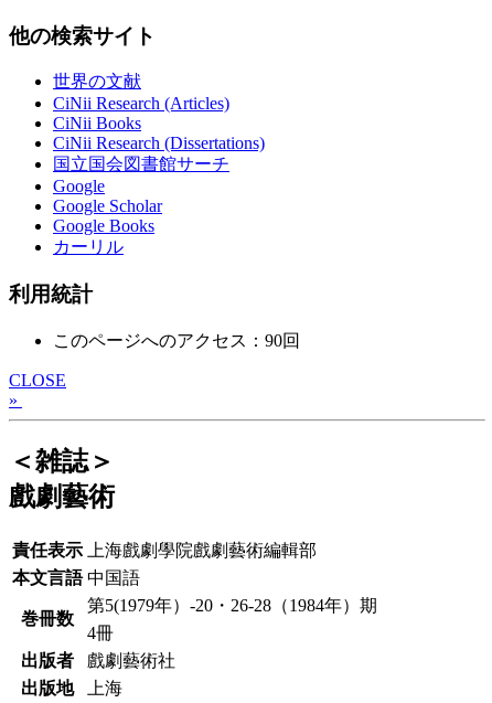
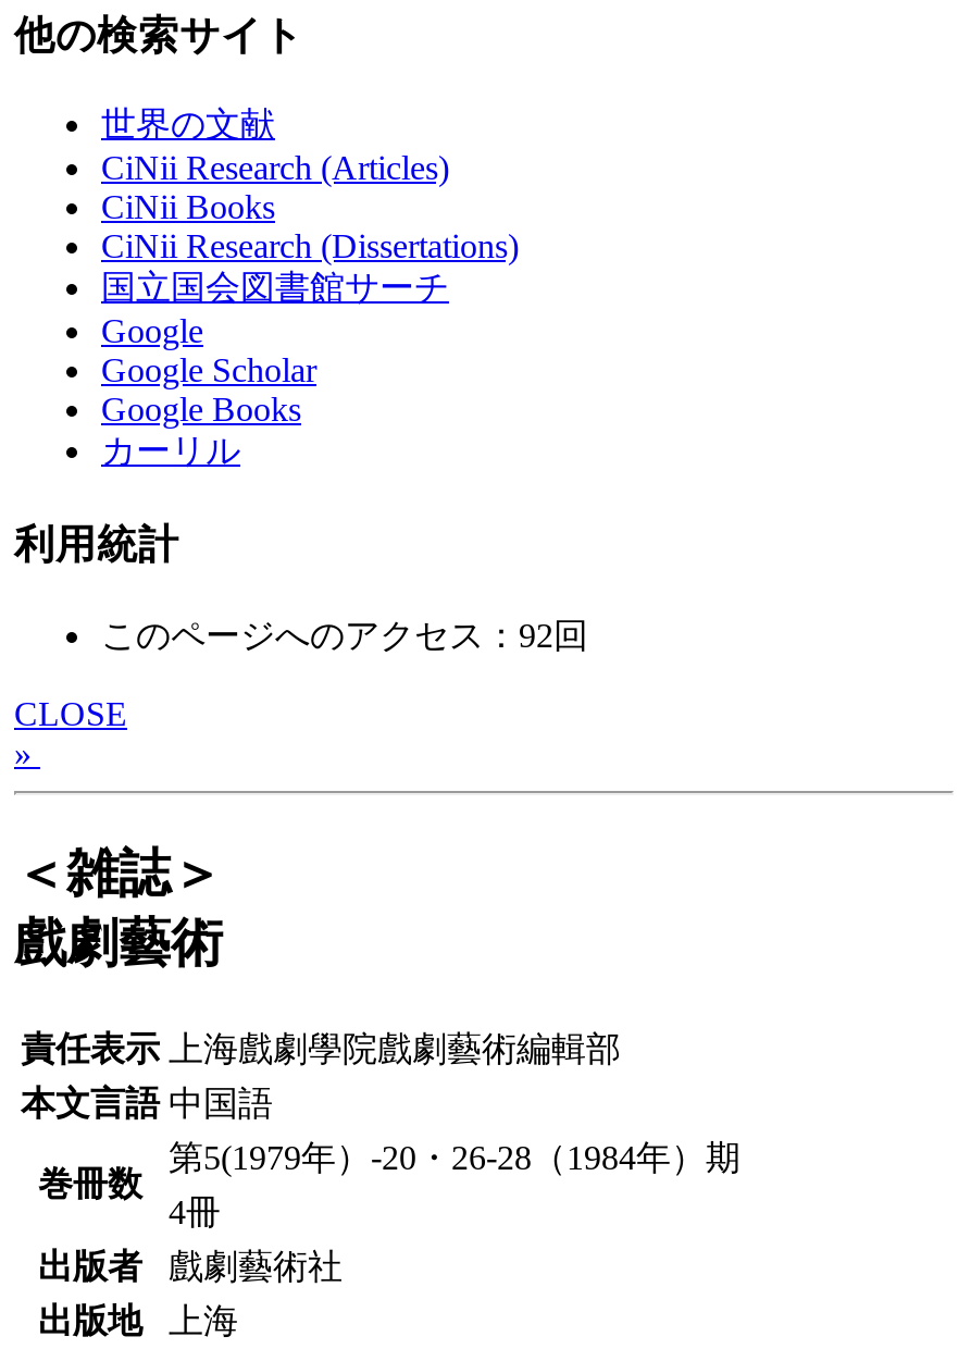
- このページへのアクセス：90回
+ このページへのアクセス：92回
